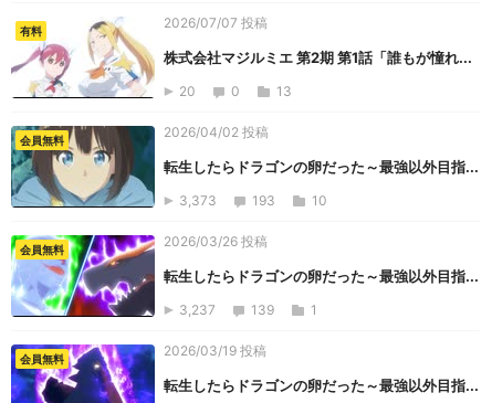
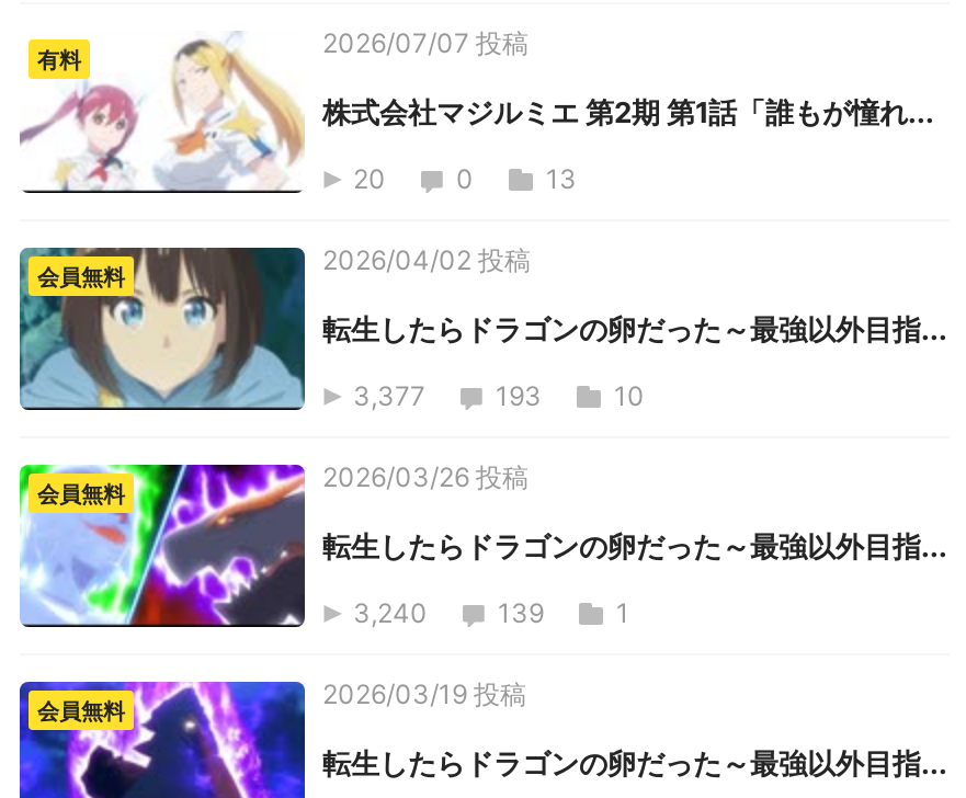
- 3,373
+ 3,377

- 3,237
+ 3,240
